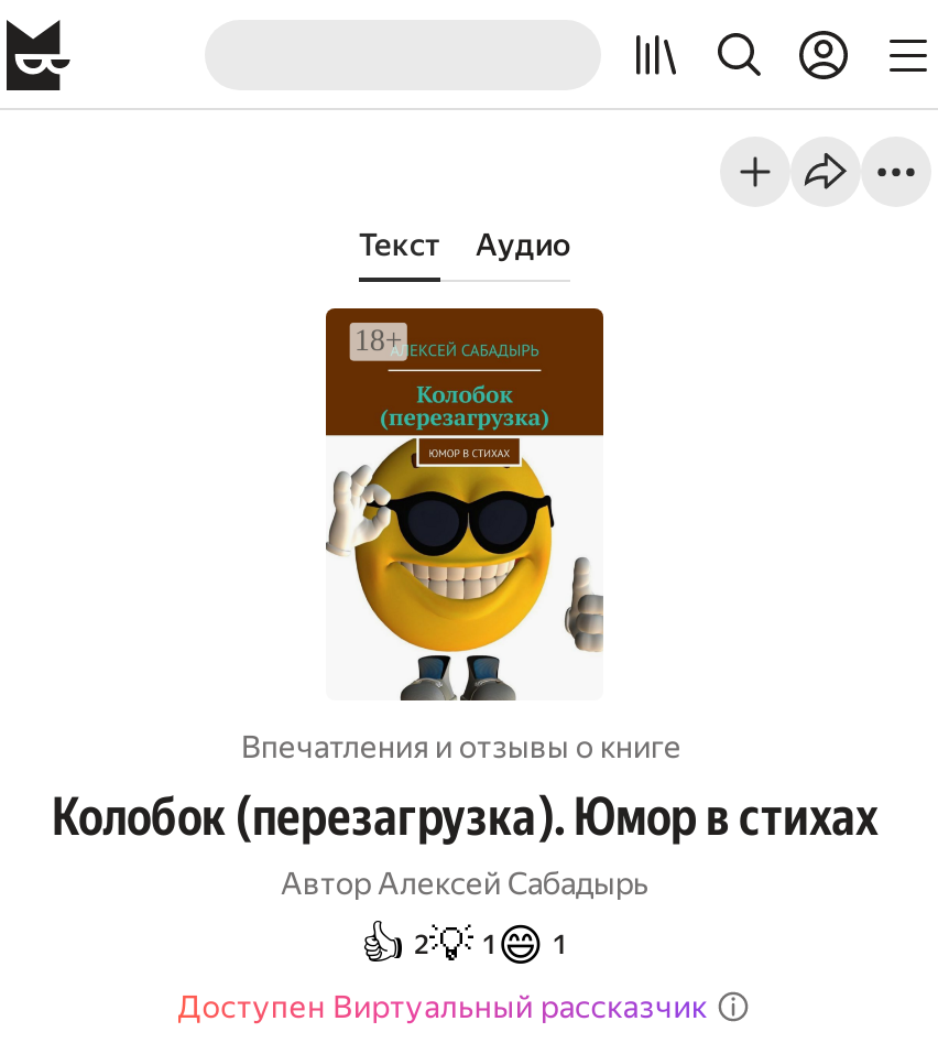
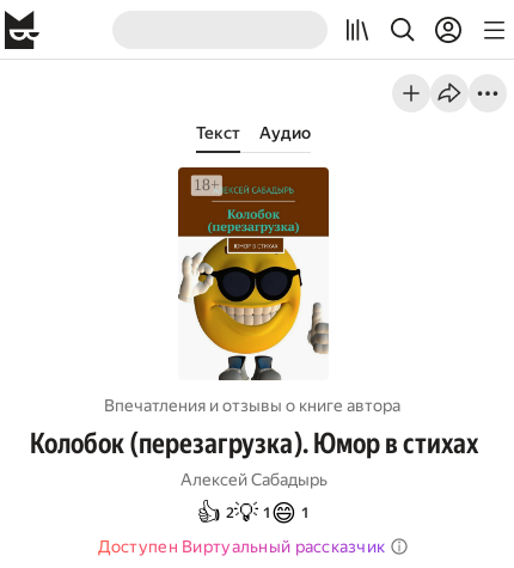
- Впечатления и отзывы о книге
+ Впечатления и отзывы о книге автора

- Автор Алексей Сабадырь
+ Алексей Сабадырь
